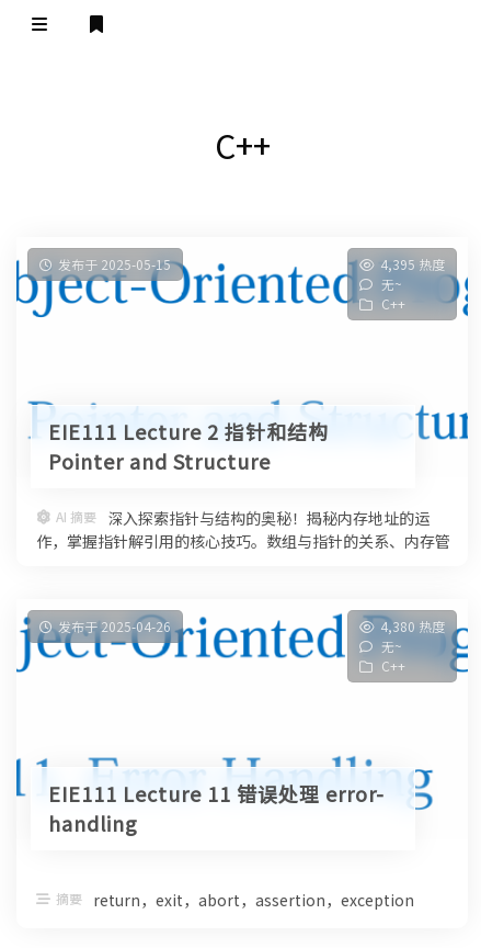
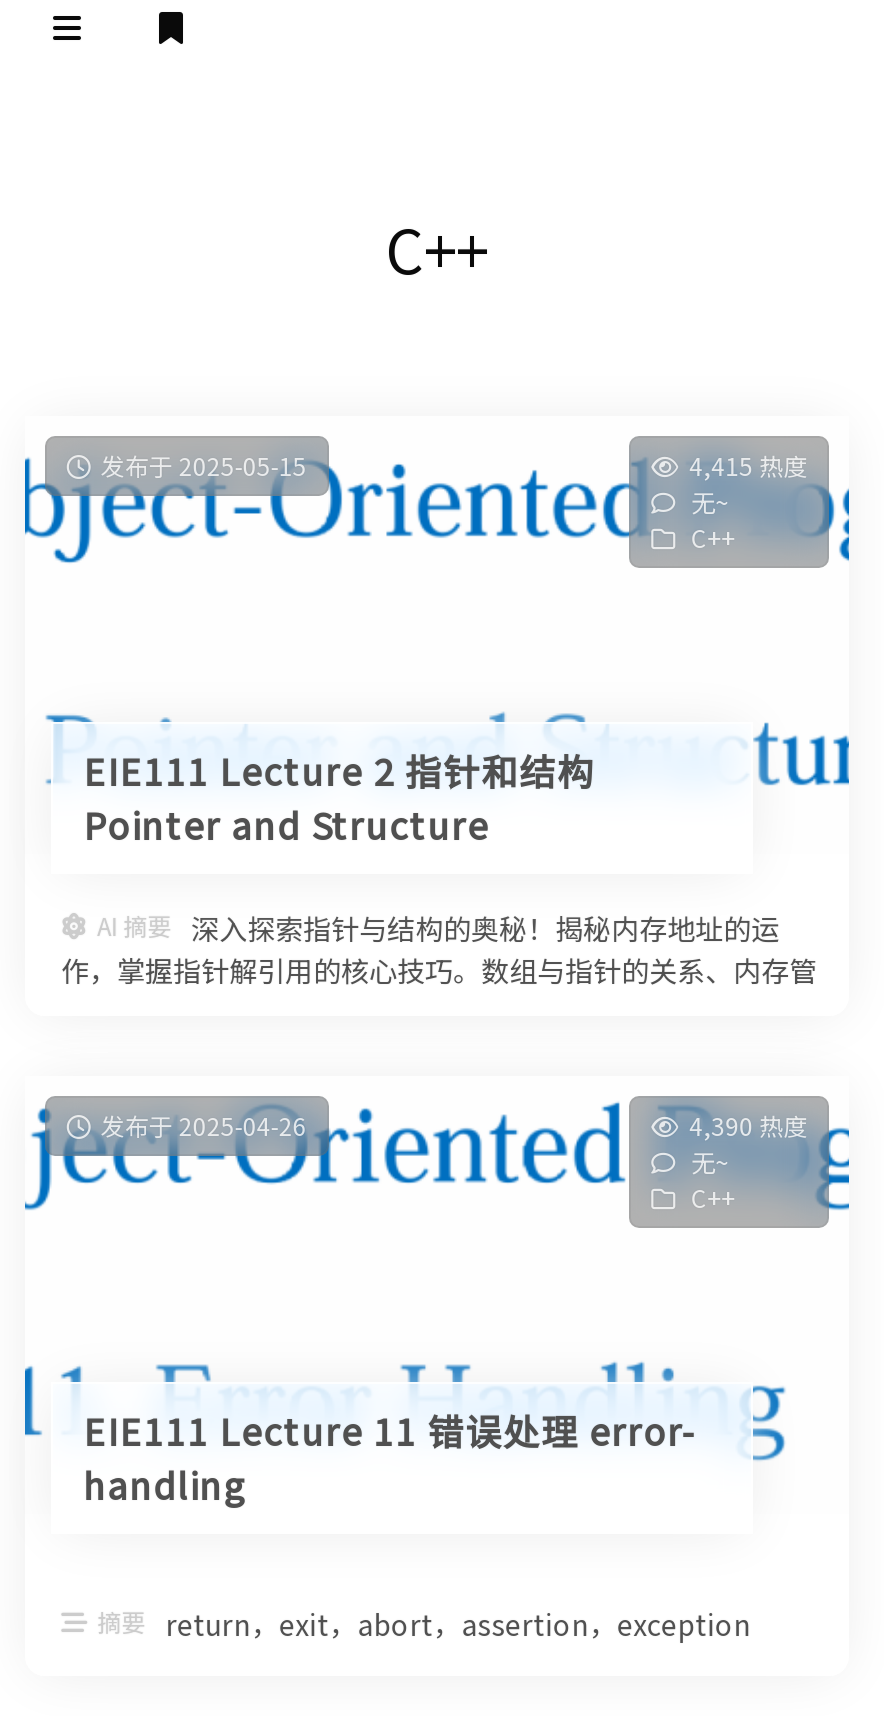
- 4,395 热度
+ 4,415 热度

- 4,380 热度
+ 4,390 热度
